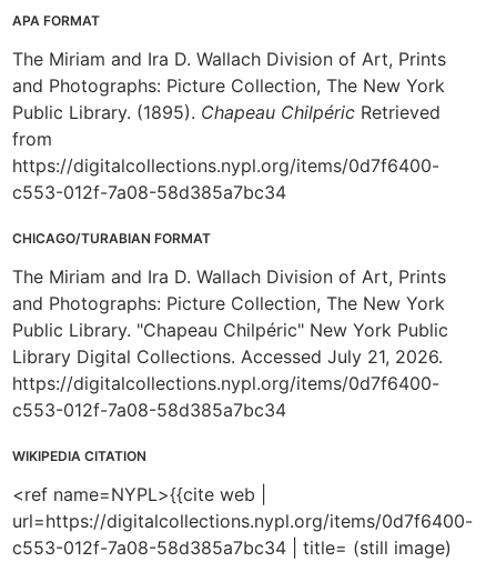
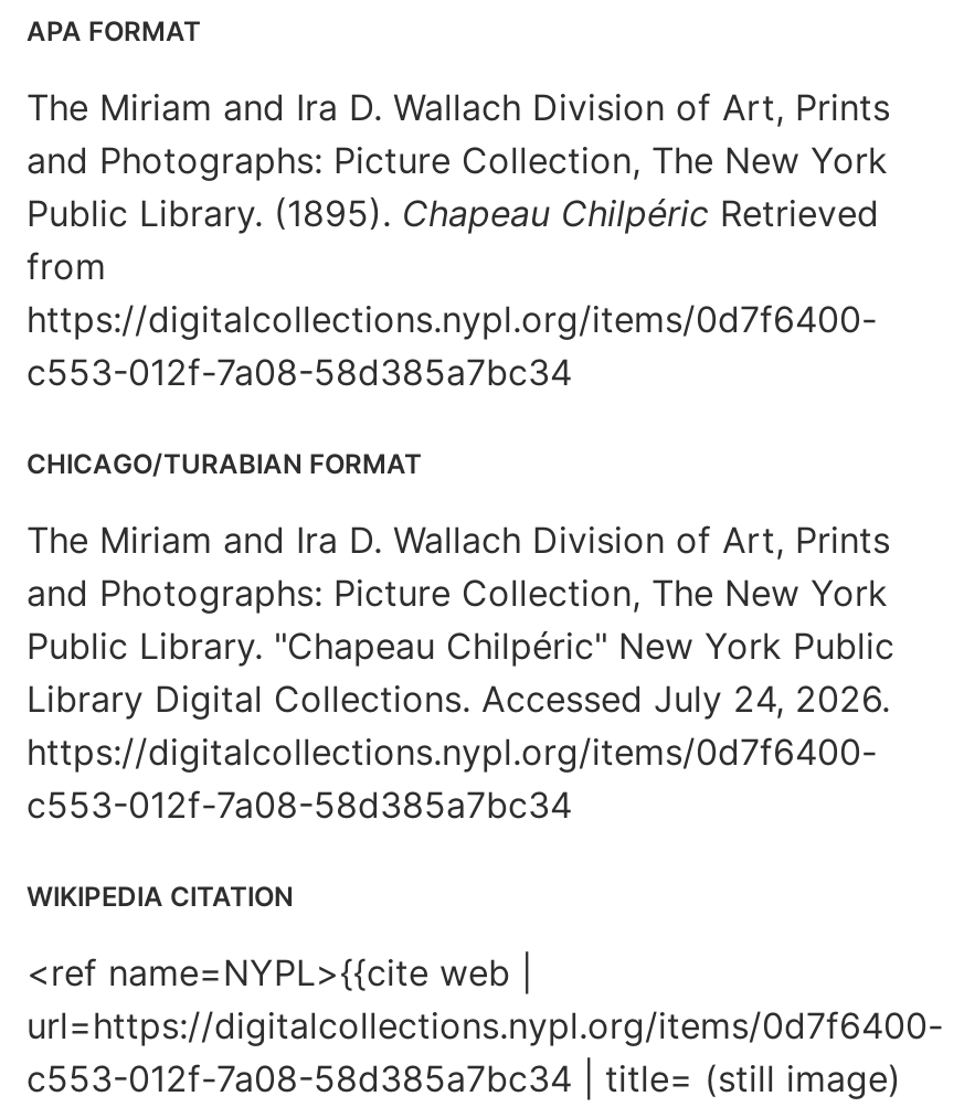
- Library Digital Collections. Accessed July 21, 2026.
+ Library Digital Collections. Accessed July 24, 2026.
